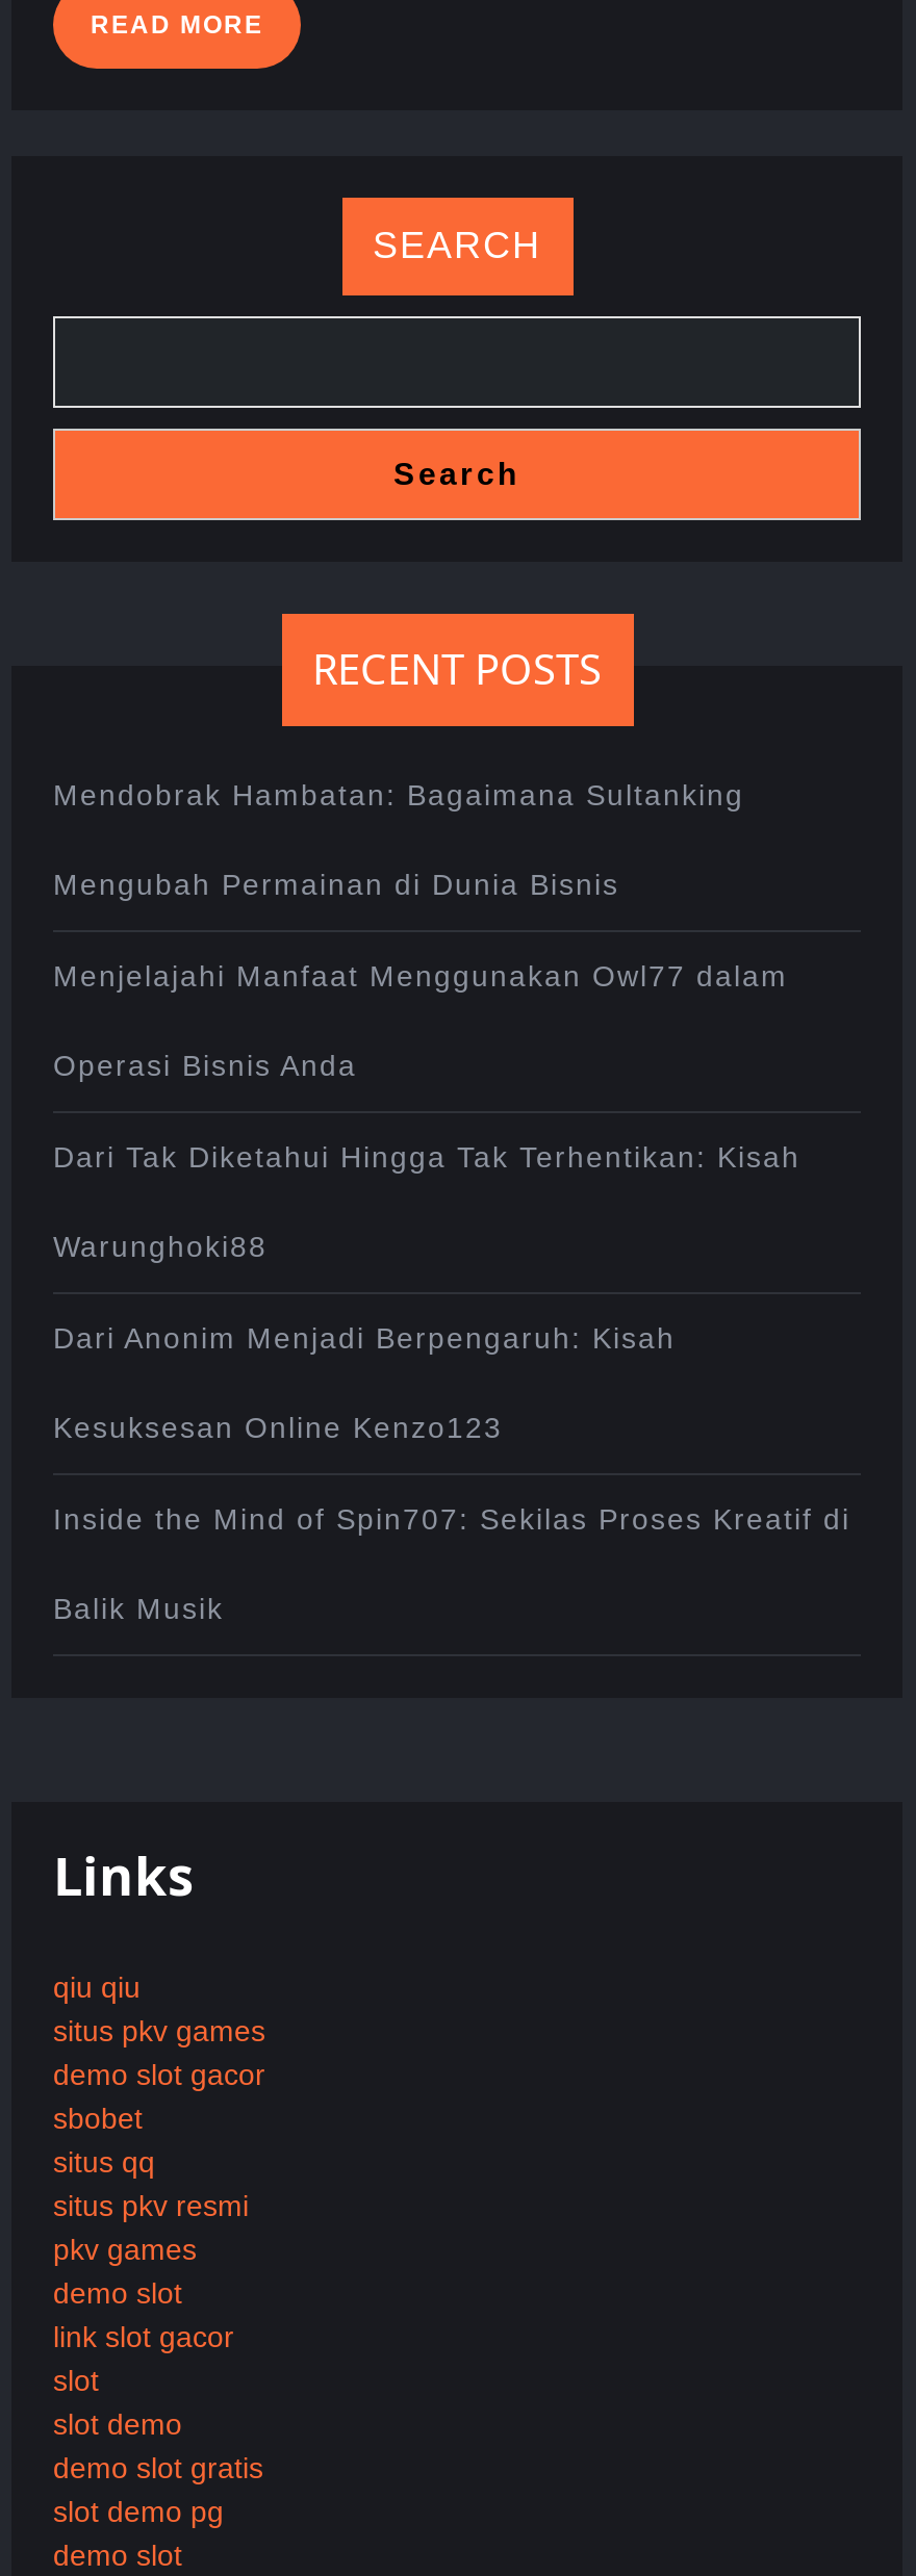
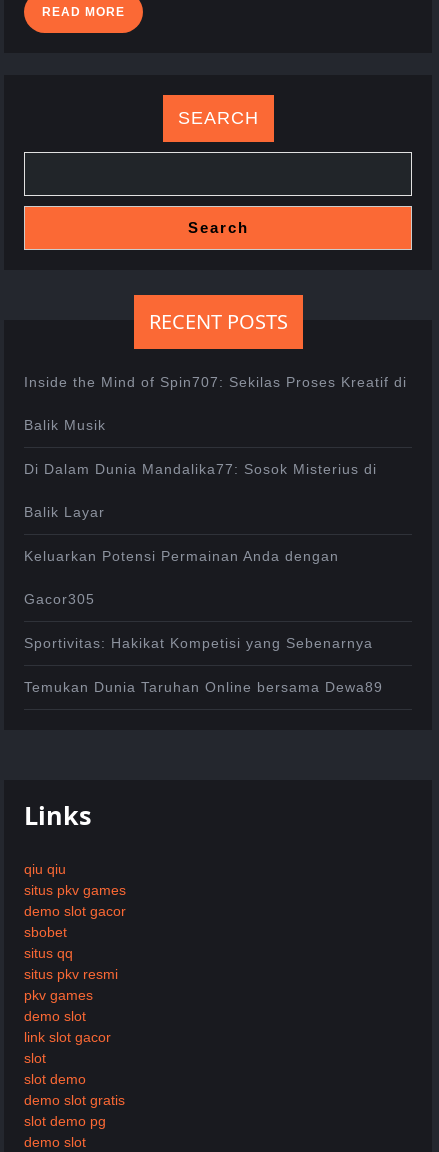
- Mendobrak Hambatan: Bagaimana Sultanking
- Mengubah Permainan di Dunia Bisnis
- Menjelajahi Manfaat Menggunakan Owl77 dalam
- Operasi Bisnis Anda
- Dari Tak Diketahui Hingga Tak Terhentikan: Kisah
- Warunghoki88
- Dari Anonim Menjadi Berpengaruh: Kisah
- Kesuksesan Online Kenzo123

moved up: Inside the Mind of Spin707: Sekilas Proses Kreatif di | Balik Musik

+ Di Dalam Dunia Mandalika77: Sosok Misterius di
+ Balik Layar
+ Keluarkan Potensi Permainan Anda dengan
+ Gacor305
+ Sportivitas: Hakikat Kompetisi yang Sebenarnya
+ Temukan Dunia Taruhan Online bersama Dewa89
